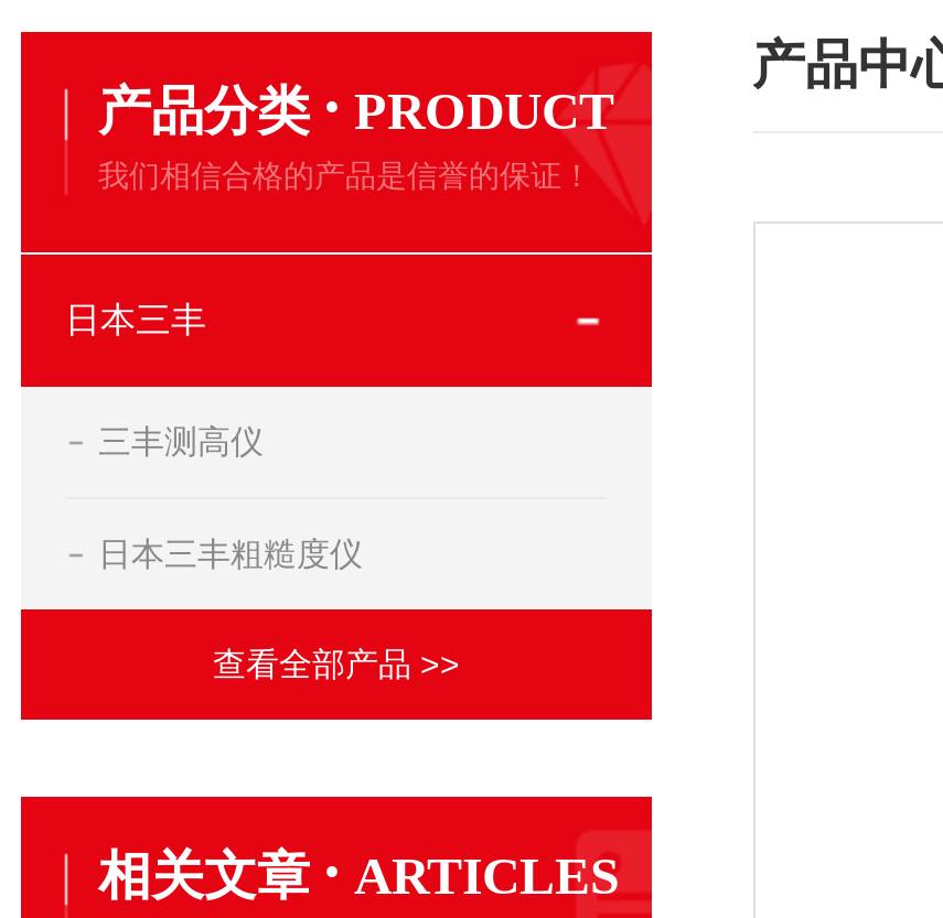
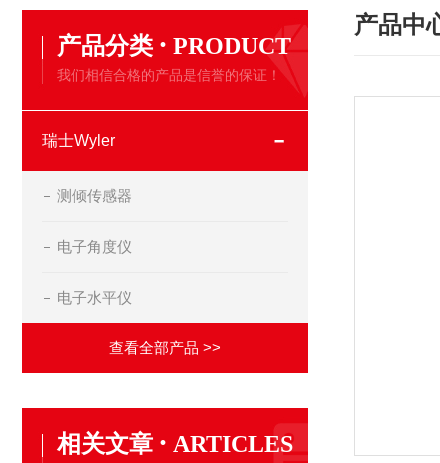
- 日本三丰
- 三丰测高仪
- 日本三丰粗糙度仪
+ 瑞士Wyler
+ 测倾传感器
+ 电子角度仪
+ 电子水平仪
